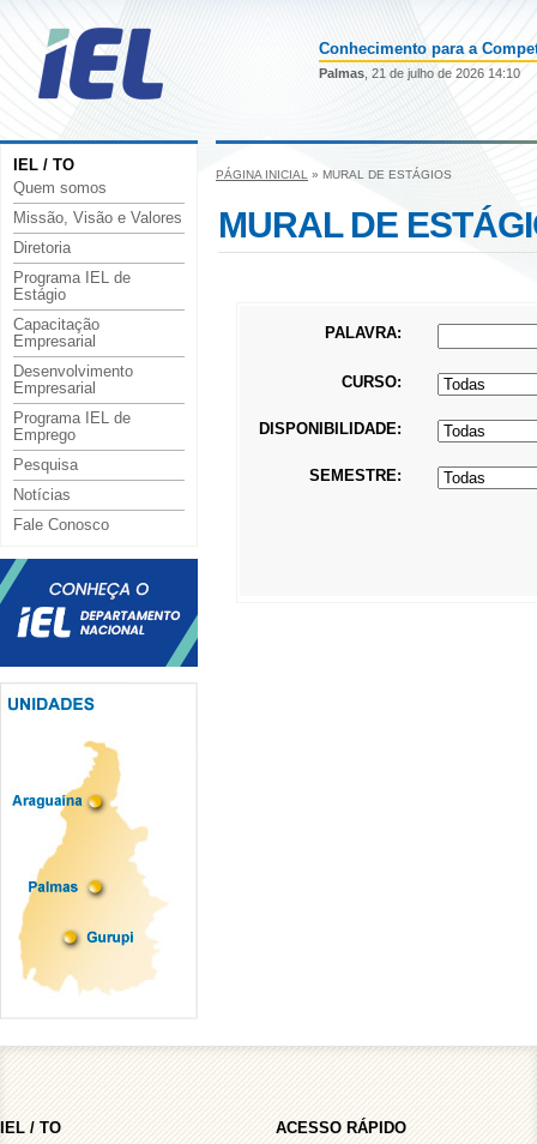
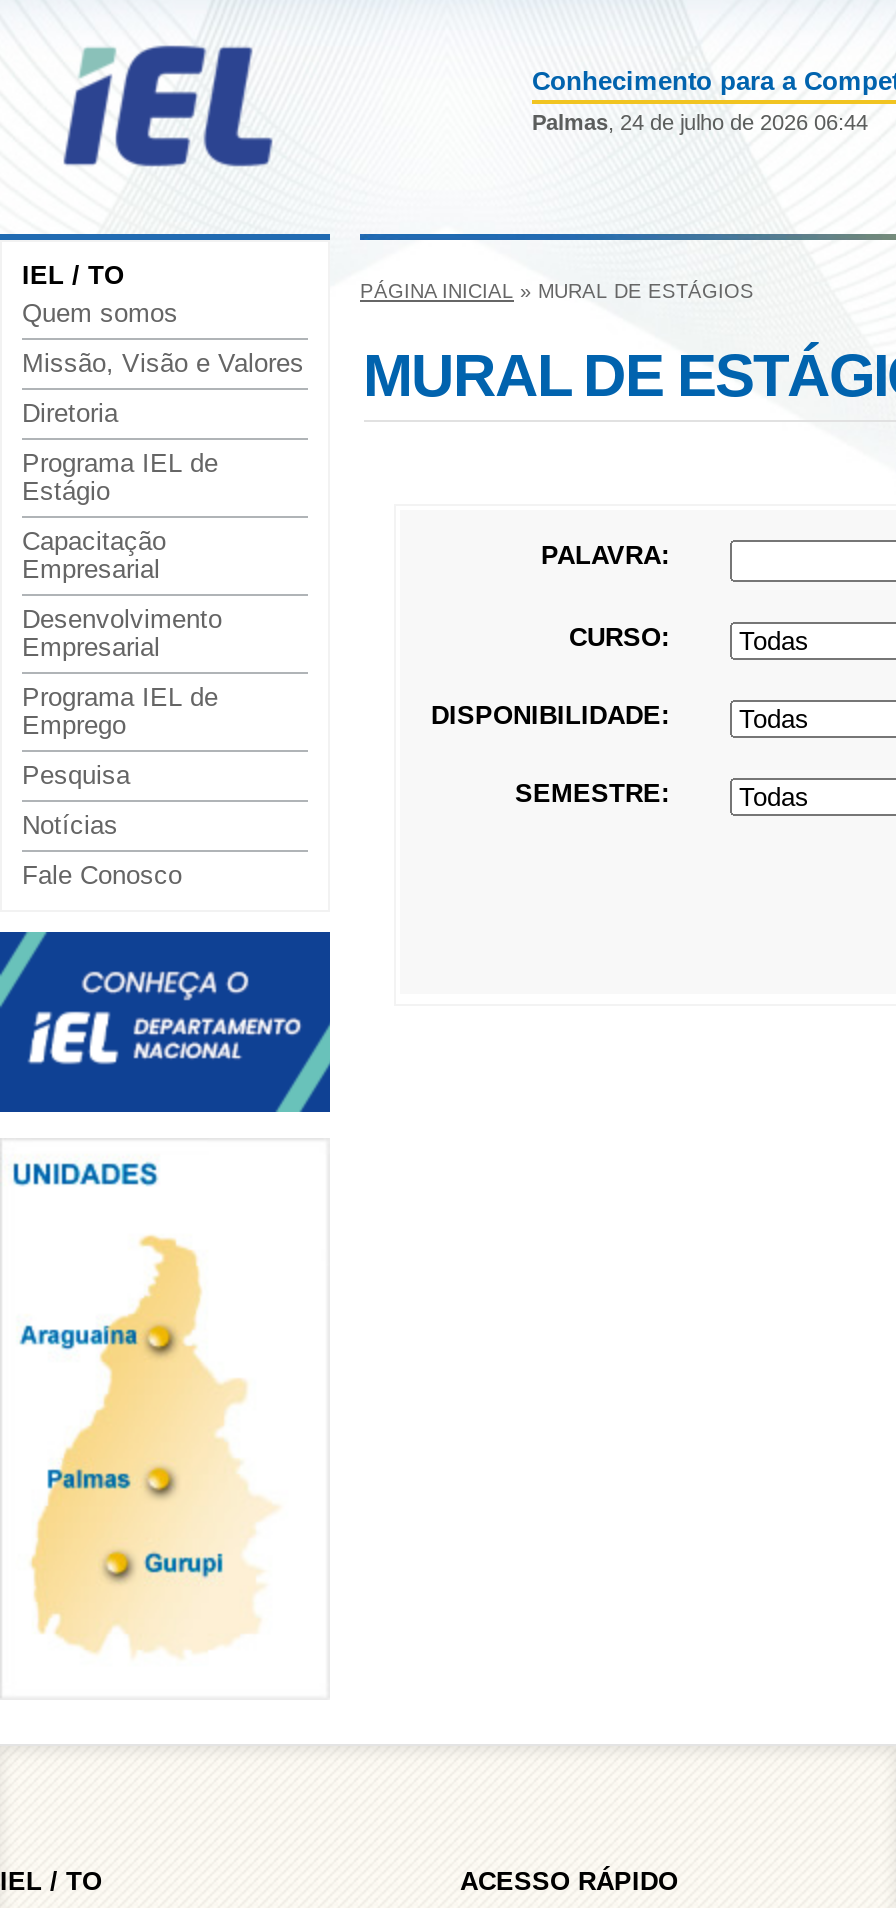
- Palmas, 21 de julho de 2026 14:10
+ Palmas, 24 de julho de 2026 06:44
